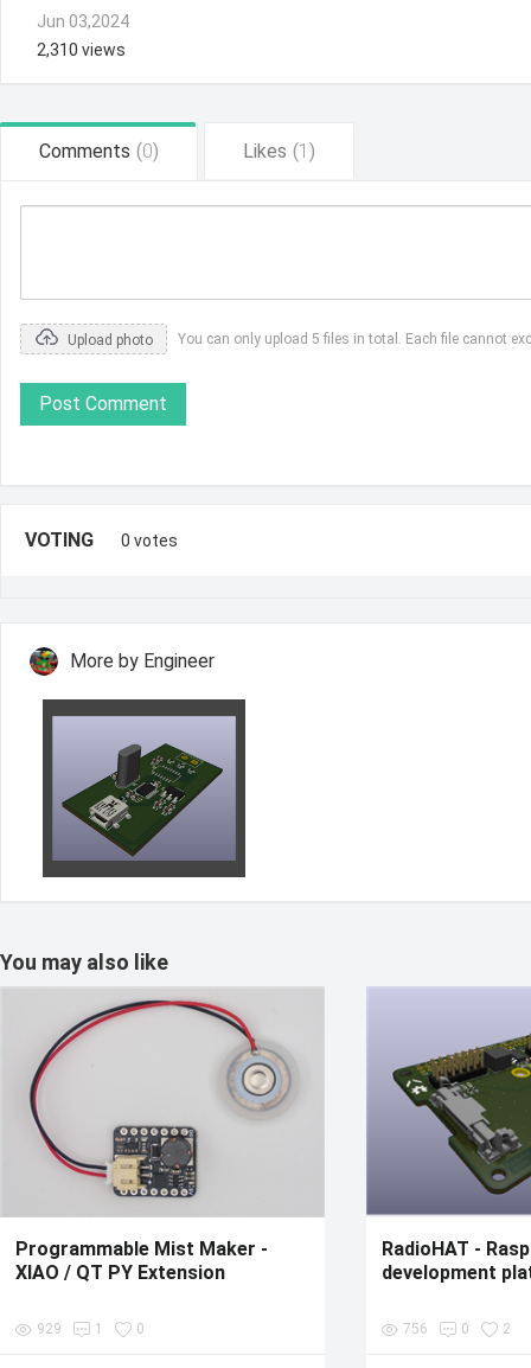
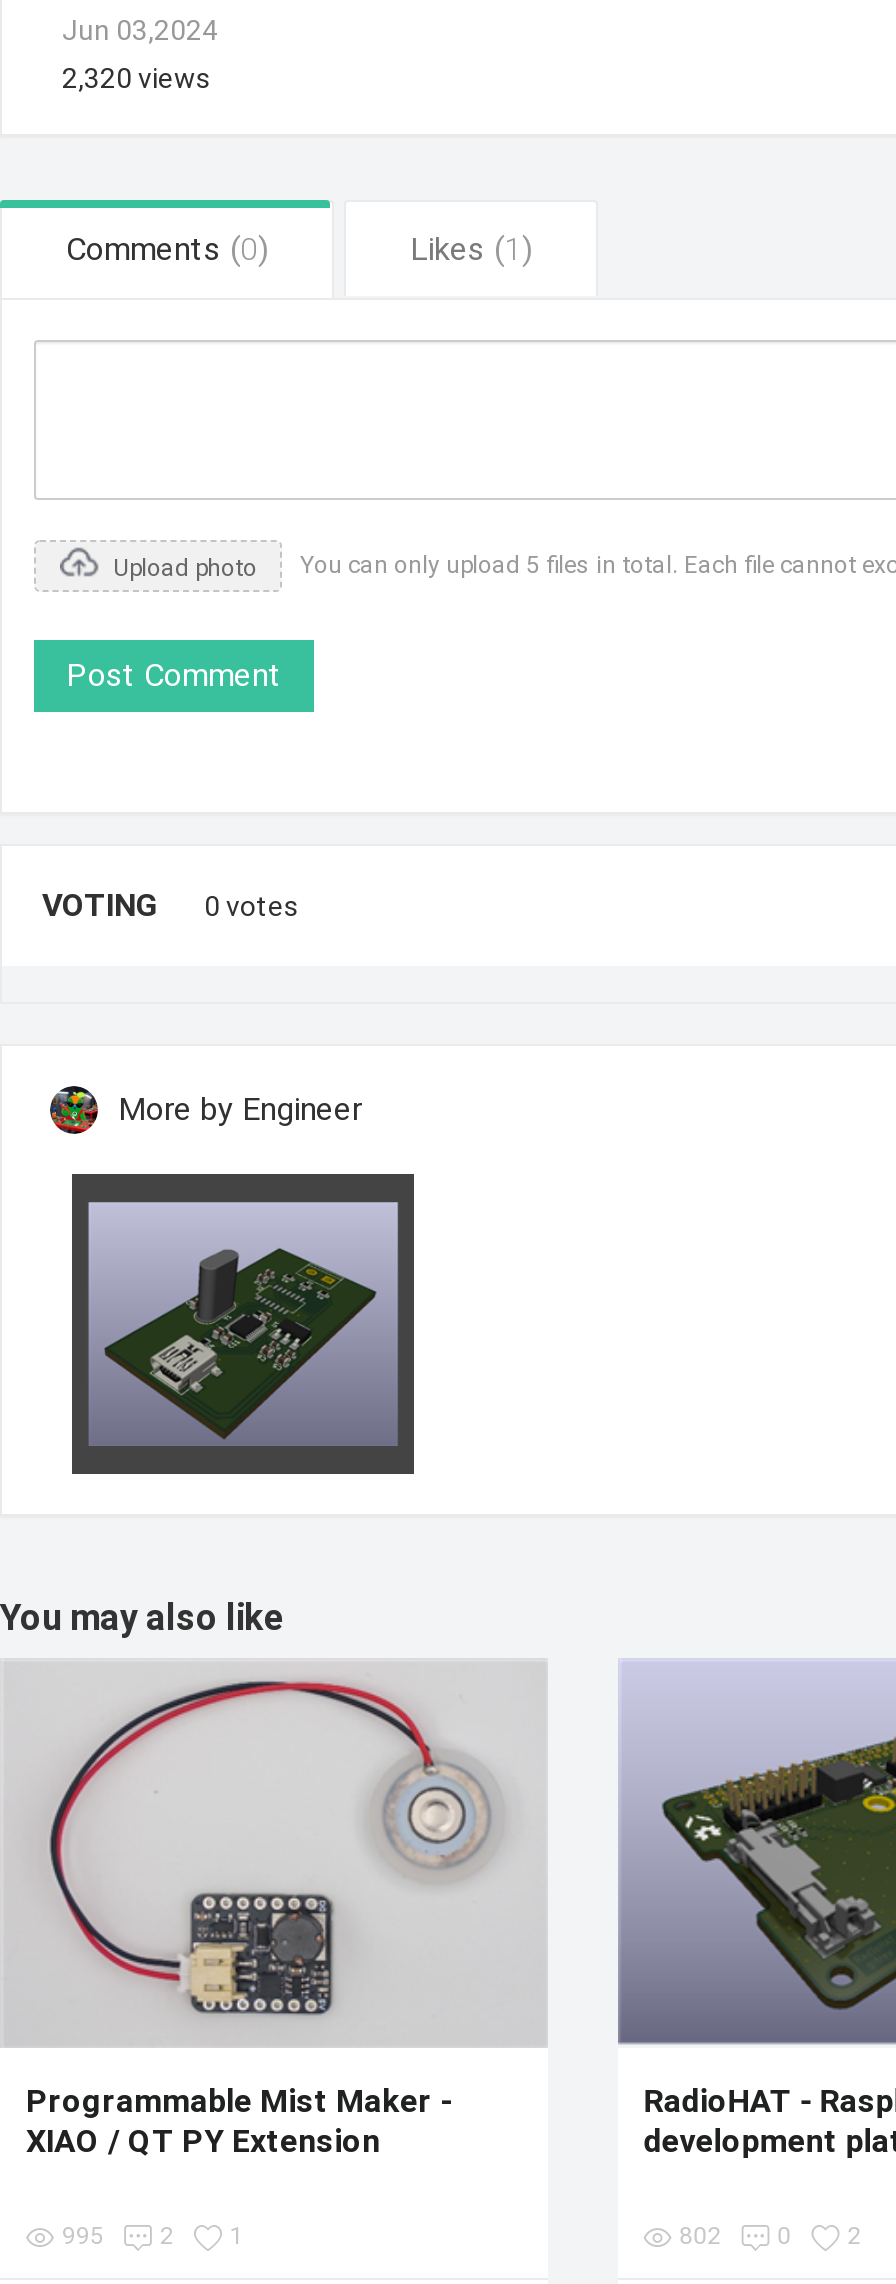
- 2,310 views
+ 2,320 views

- 929
+ 995
+ 2

- 0

- 756 0 2
+ 802 0 2
